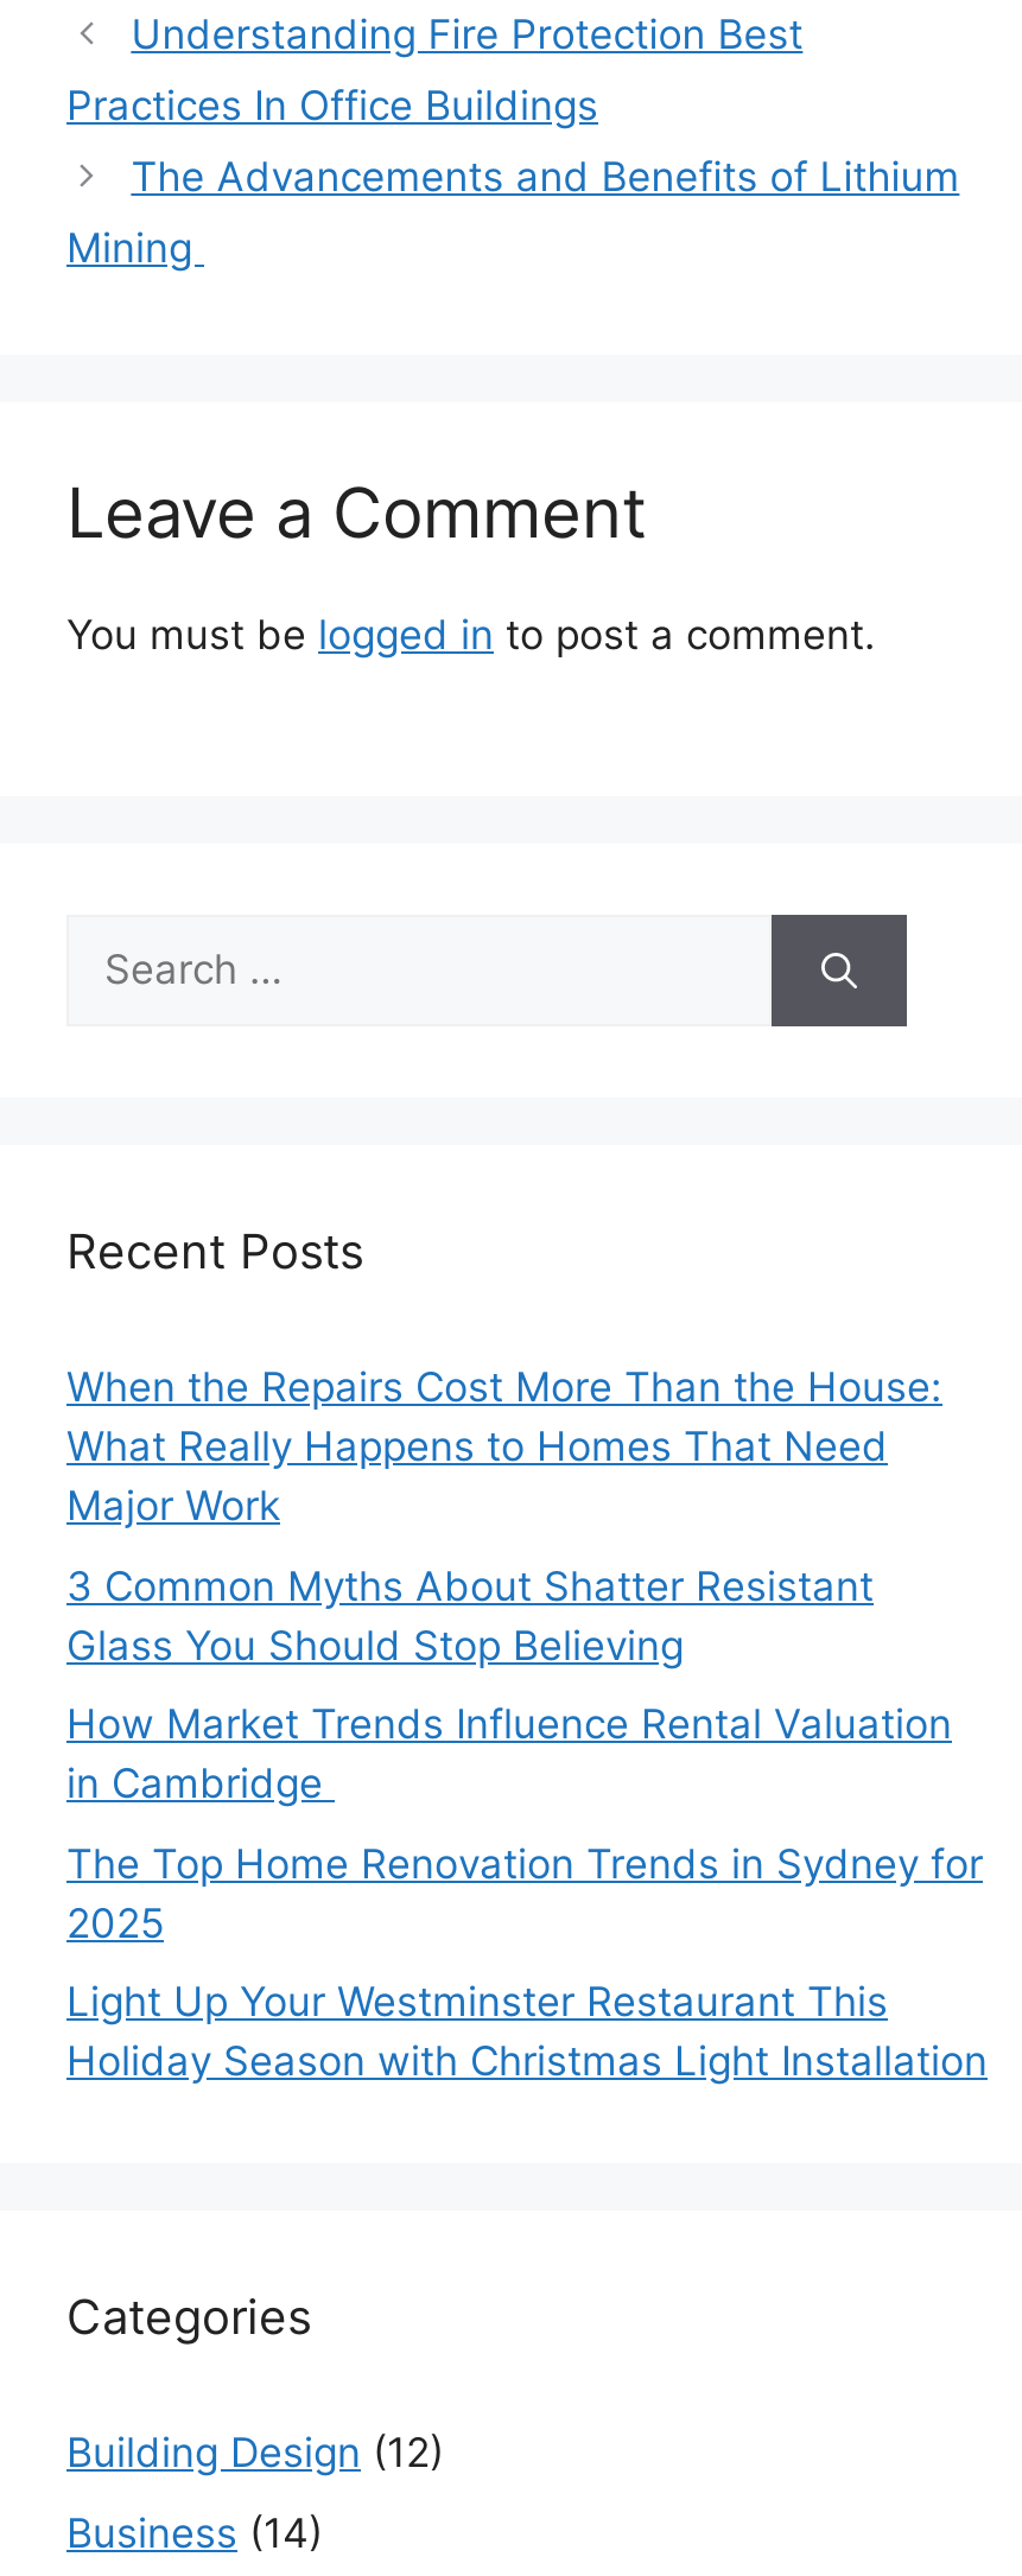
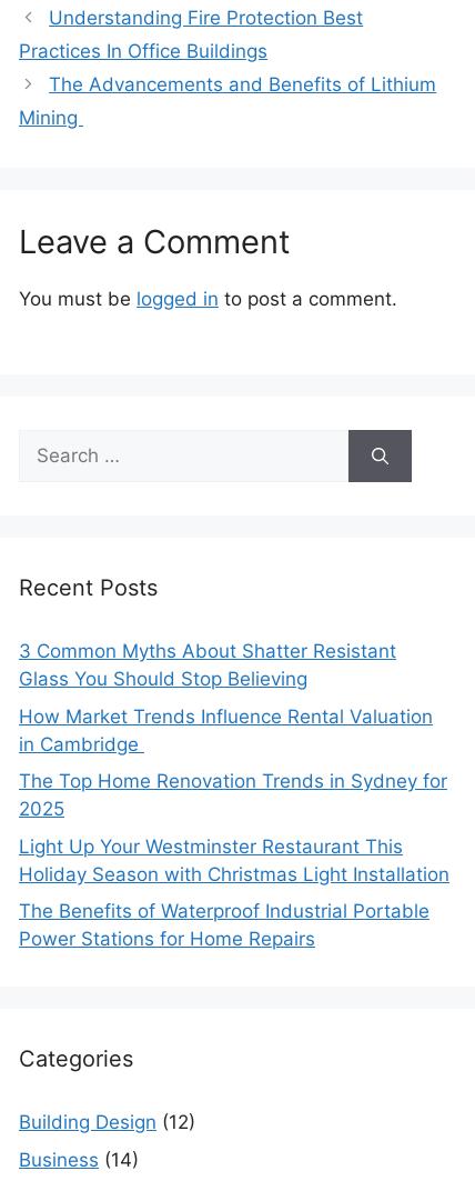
- When the Repairs Cost More Than the House:
- What Really Happens to Homes That Need
- Major Work

moved up: 3 Common Myths About Shatter Resistant | Glass You Should Stop Believing | How Market Trends Influence Rental Valuation | in Cambridge | The Top Home Renovation Trends in Sydney for | 2025 | Light Up Your Westminster Restaurant This | Holiday Season with Christmas Light Installation

+ The Benefits of Waterproof Industrial Portable
+ Power Stations for Home Repairs
